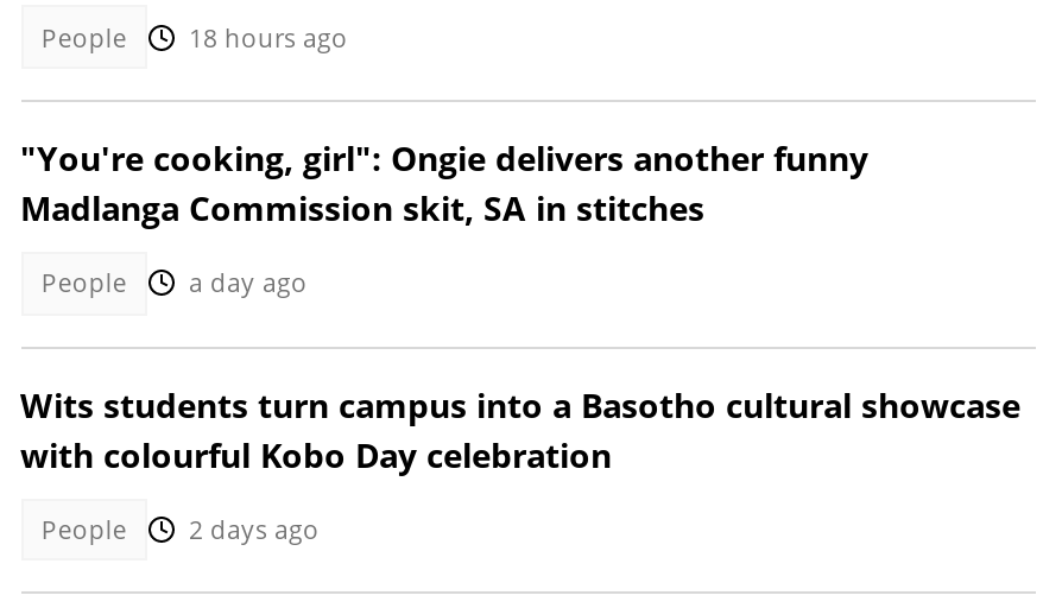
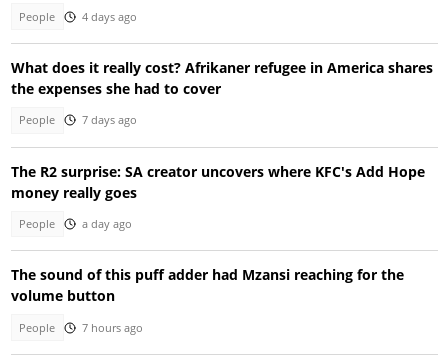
- 18 hours ago
- "You're cooking, girl": Ongie delivers another funny
- Madlanga Commission skit, SA in stitches
+ 4 days ago
+ What does it really cost? Afrikaner refugee in America shares
+ the expenses she had to cover
+ People
+ 7 days ago
+ The R2 surprise: SA creator uncovers where KFC's Add Hope
+ money really goes

- Wits students turn campus into a Basotho cultural showcase
- with colourful Kobo Day celebration
+ The sound of this puff adder had Mzansi reaching for the
+ volume button

- People 2 days ago
+ People 7 hours ago
